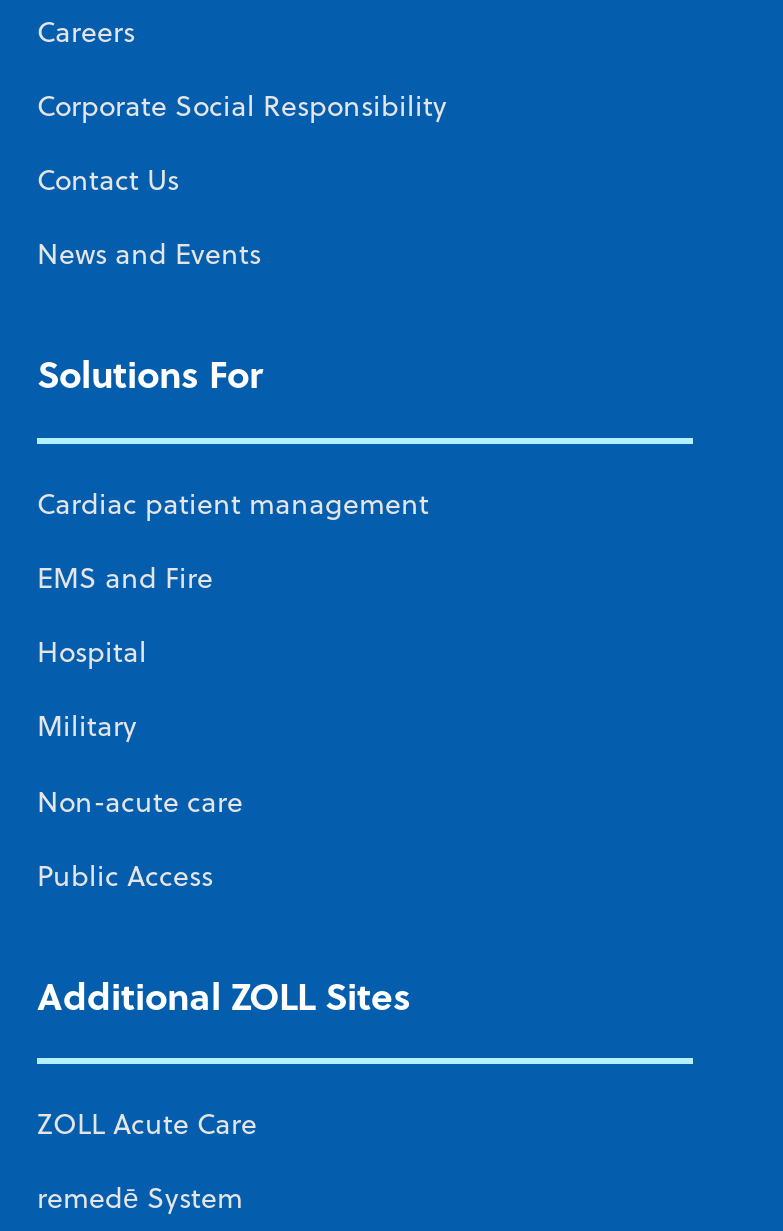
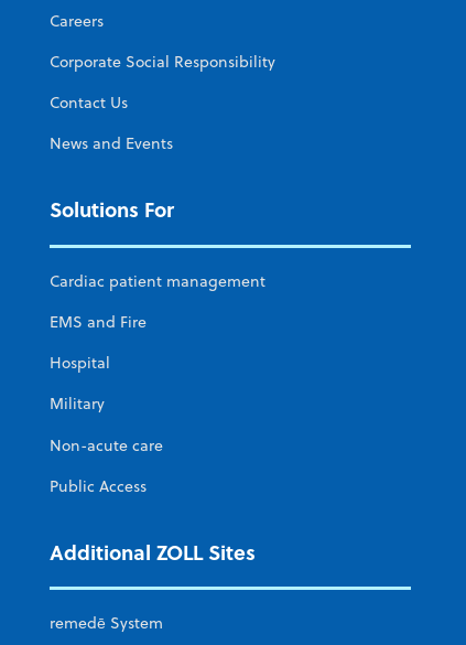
- ZOLL Acute Care
